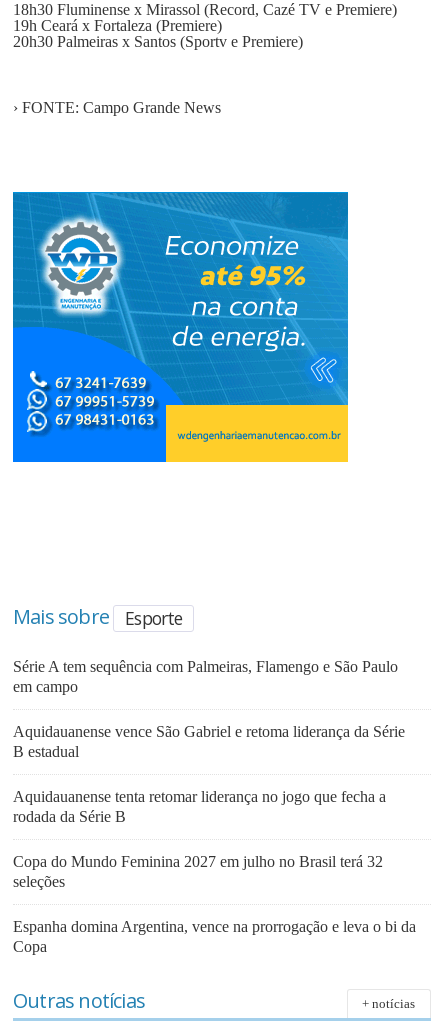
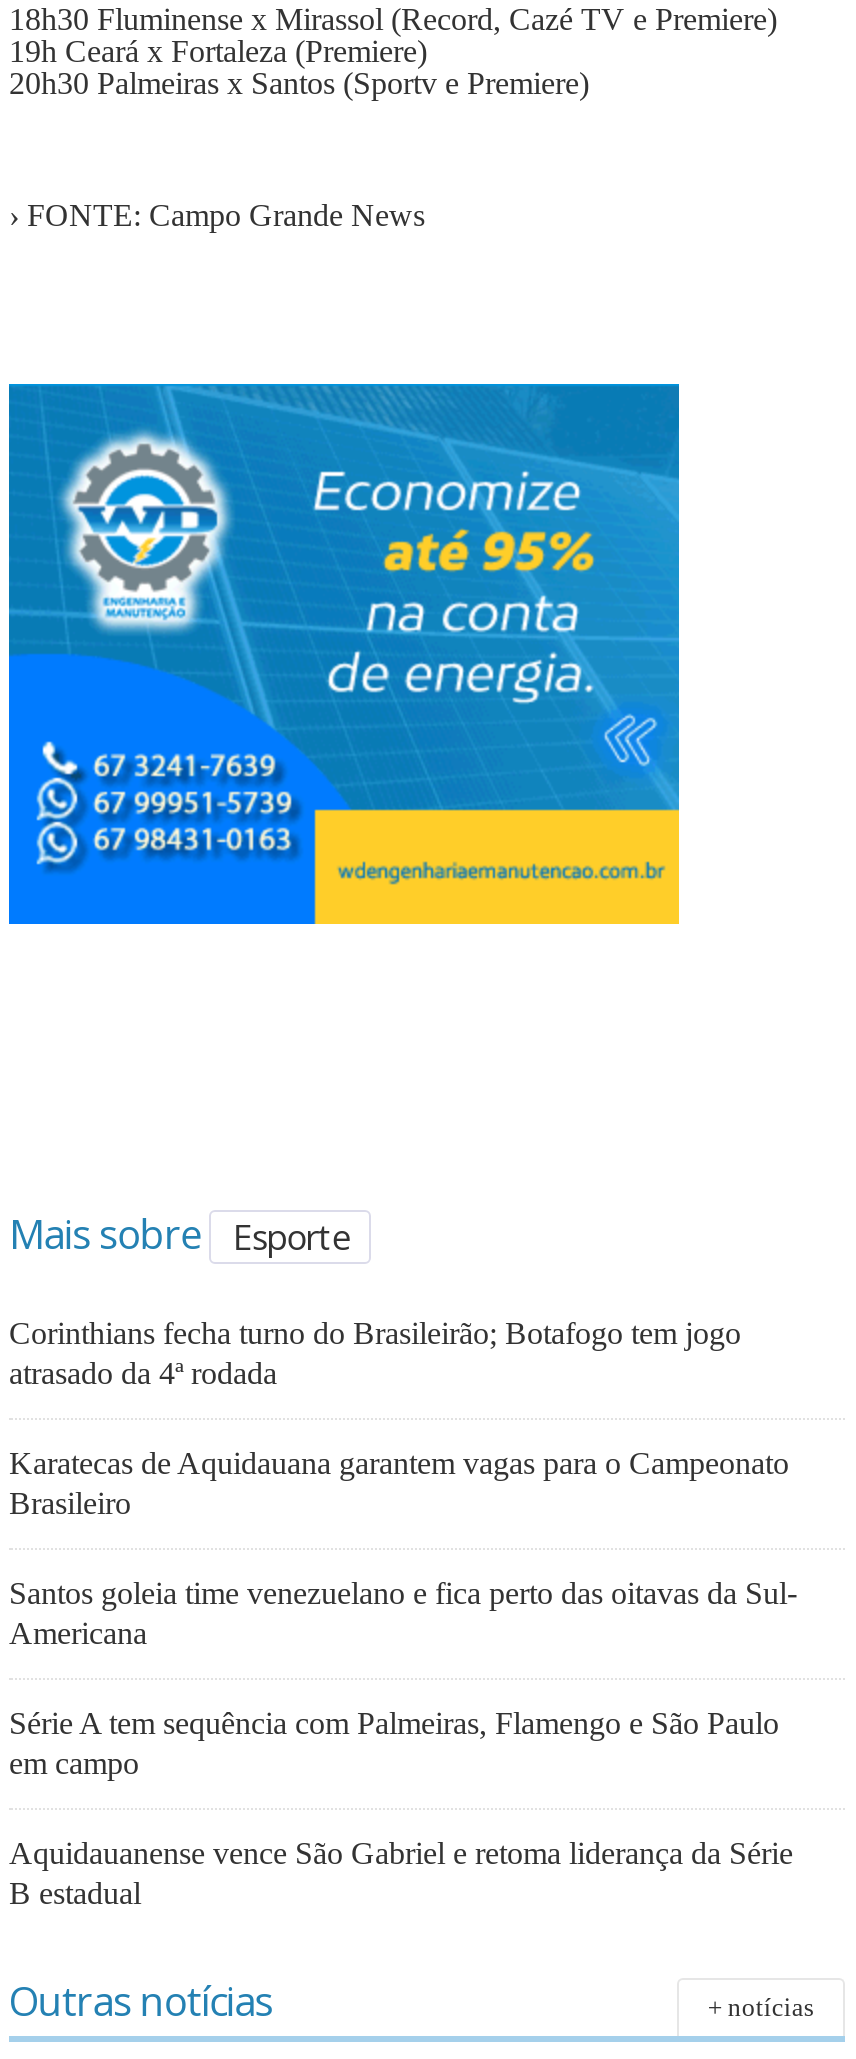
+ Corinthians fecha turno do Brasileirão; Botafogo tem jogo
+ atrasado da 4ª rodada
+ Karatecas de Aquidauana garantem vagas para o Campeonato
+ Brasileiro
+ Santos goleia time venezuelano e fica perto das oitavas da Sul-
+ Americana

moved down: Série A tem sequência com Palmeiras, Flamengo e São Paulo | em campo | Aquidauanense vence São Gabriel e retoma liderança da Série | B estadual

- Aquidauanense tenta retomar liderança no jogo que fecha a
- rodada da Série B
- Copa do Mundo Feminina 2027 em julho no Brasil terá 32
- seleções
- Espanha domina Argentina, vence na prorrogação e leva o bi da
- Copa
